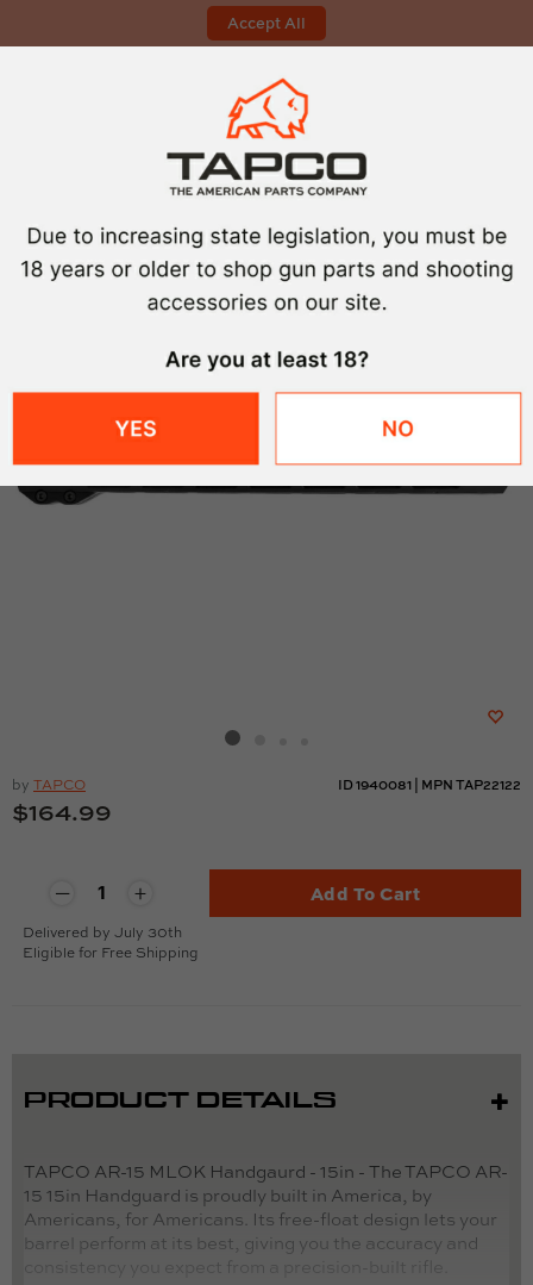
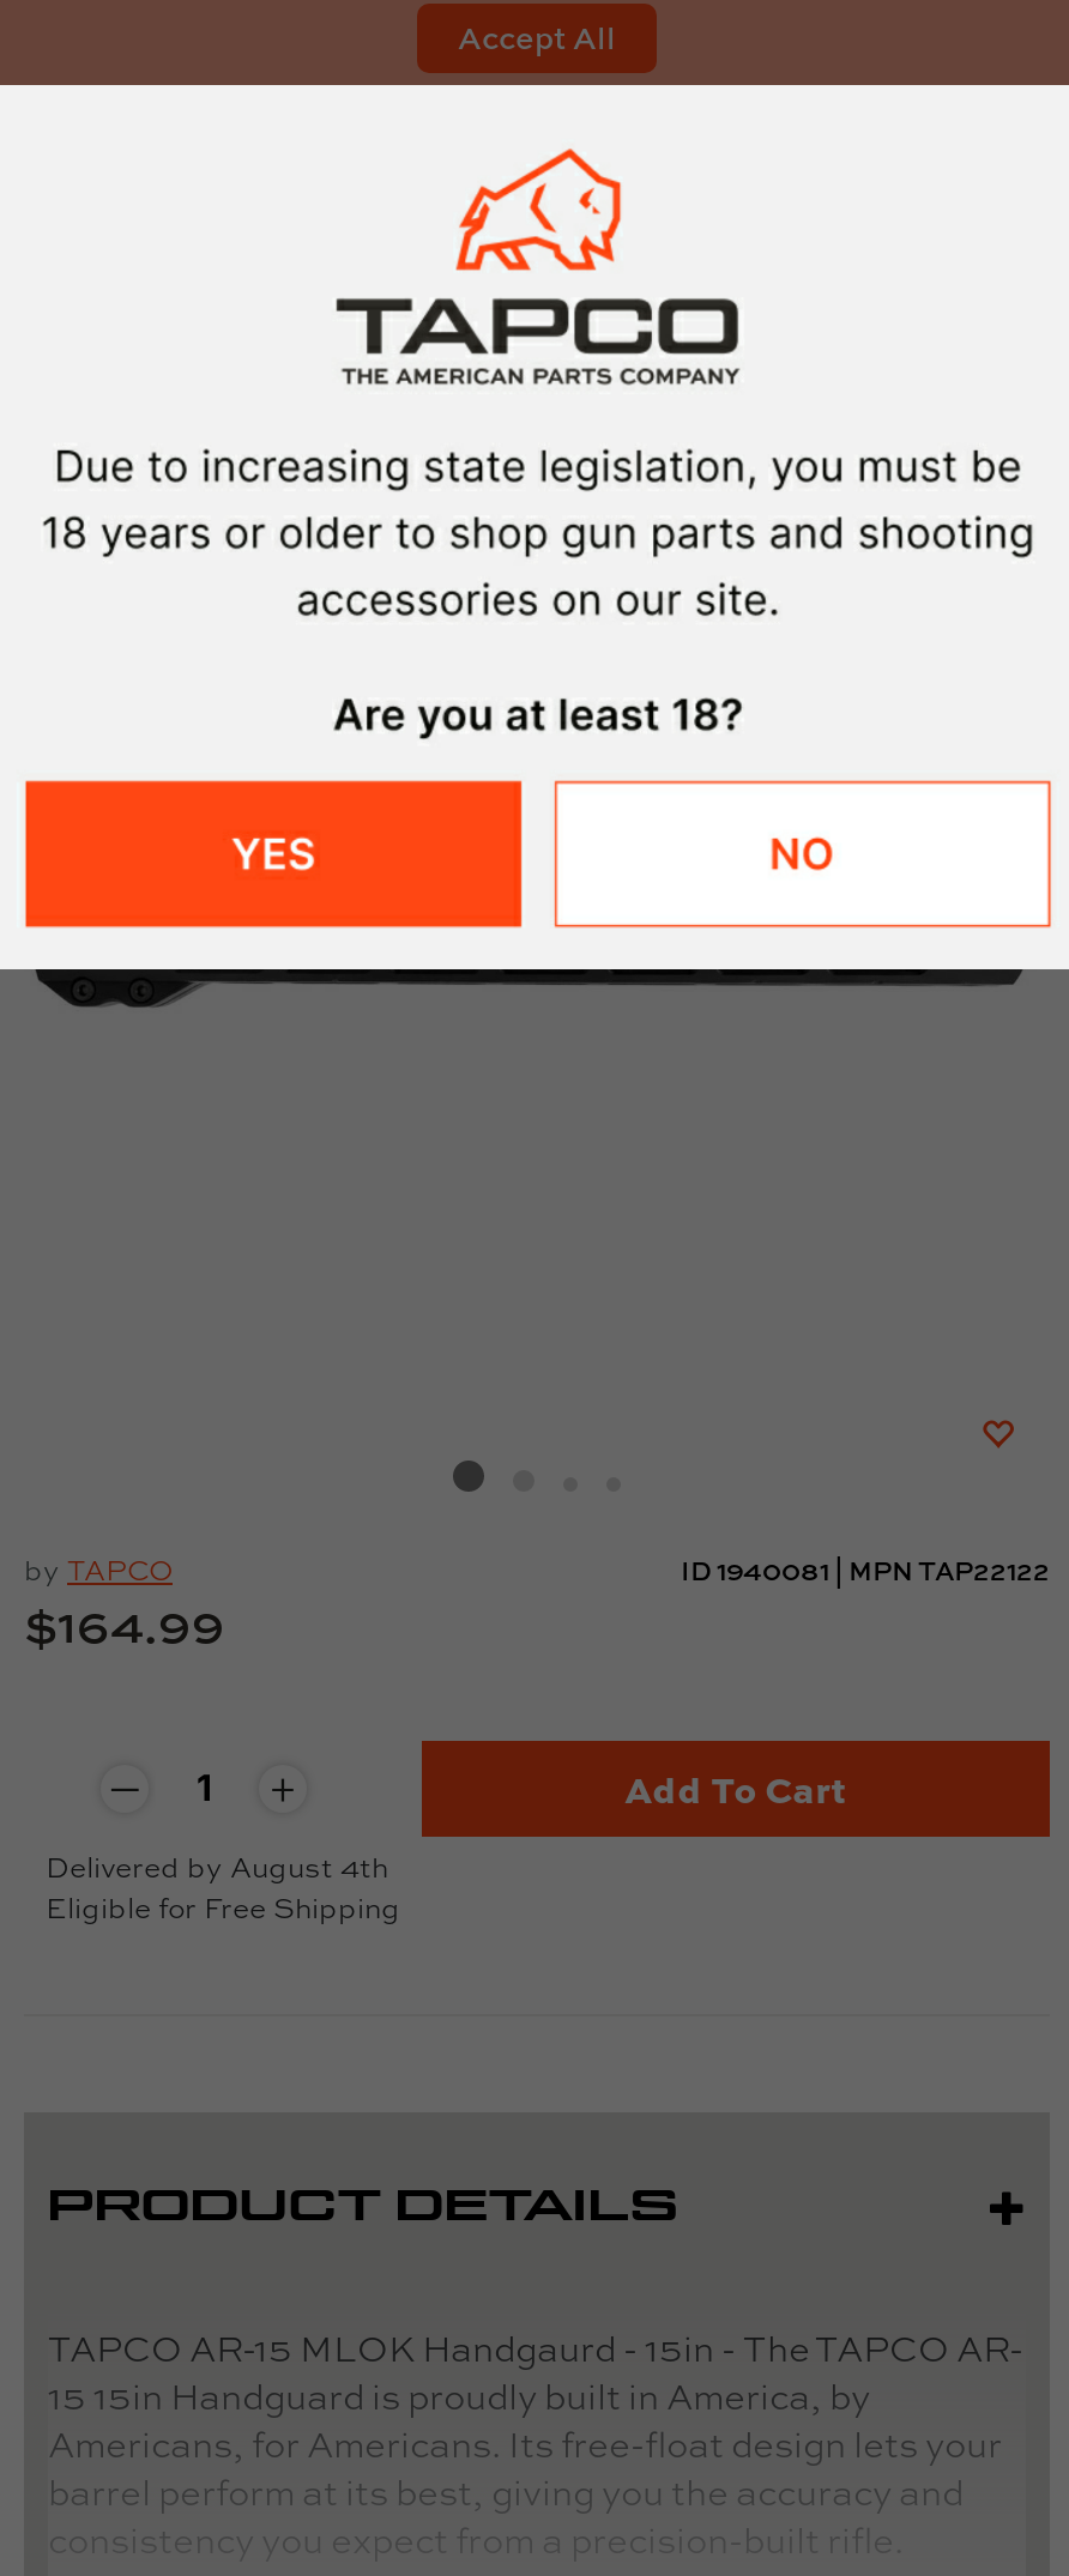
- Delivered by July 30th
+ Delivered by August 4th
